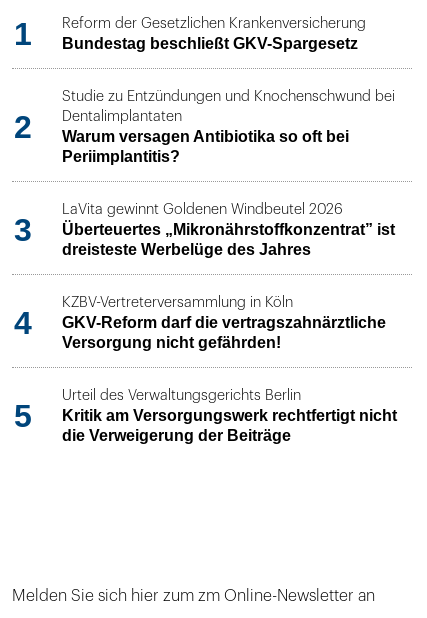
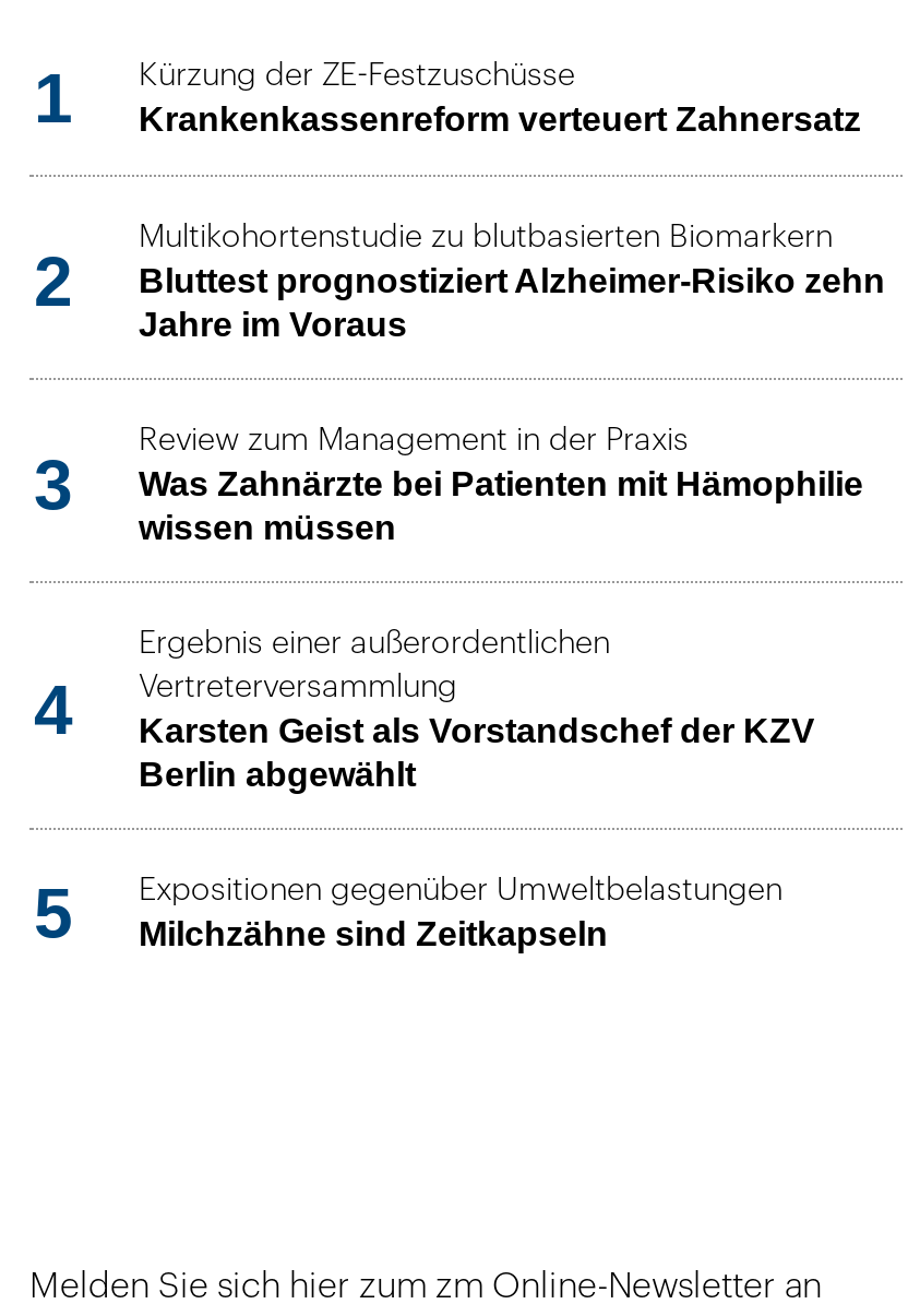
- Reform der Gesetzlichen Krankenversicherung
- Bundestag beschließt GKV-Spargesetz
+ Kürzung der ZE-Festzuschüsse
+ Krankenkassenreform verteuert Zahnersatz

- Studie zu Entzündungen und Knochenschwund bei
- Dentalimplantaten
- Warum versagen Antibiotika so oft bei
- Periimplantitis?
+ Multikohortenstudie zu blutbasierten Biomarkern
+ Bluttest prognostiziert Alzheimer-Risiko zehn
+ Jahre im Voraus

- LaVita gewinnt Goldenen Windbeutel 2026
- Überteuertes „Mikronährstoffkonzentrat” ist
- dreisteste Werbelüge des Jahres
+ Review zum Management in der Praxis
+ Was Zahnärzte bei Patienten mit Hämophilie
+ wissen müssen

- KZBV-Vertreterversammlung in Köln
- GKV-Reform darf die vertragszahnärztliche
- Versorgung nicht gefährden!
+ Ergebnis einer außerordentlichen
+ Vertreterversammlung
+ Karsten Geist als Vorstandschef der KZV
+ Berlin abgewählt

- Urteil des Verwaltungsgerichts Berlin
- Kritik am Versorgungswerk rechtfertigt nicht
- die Verweigerung der Beiträge
+ Expositionen gegenüber Umweltbelastungen
+ Milchzähne sind Zeitkapseln
